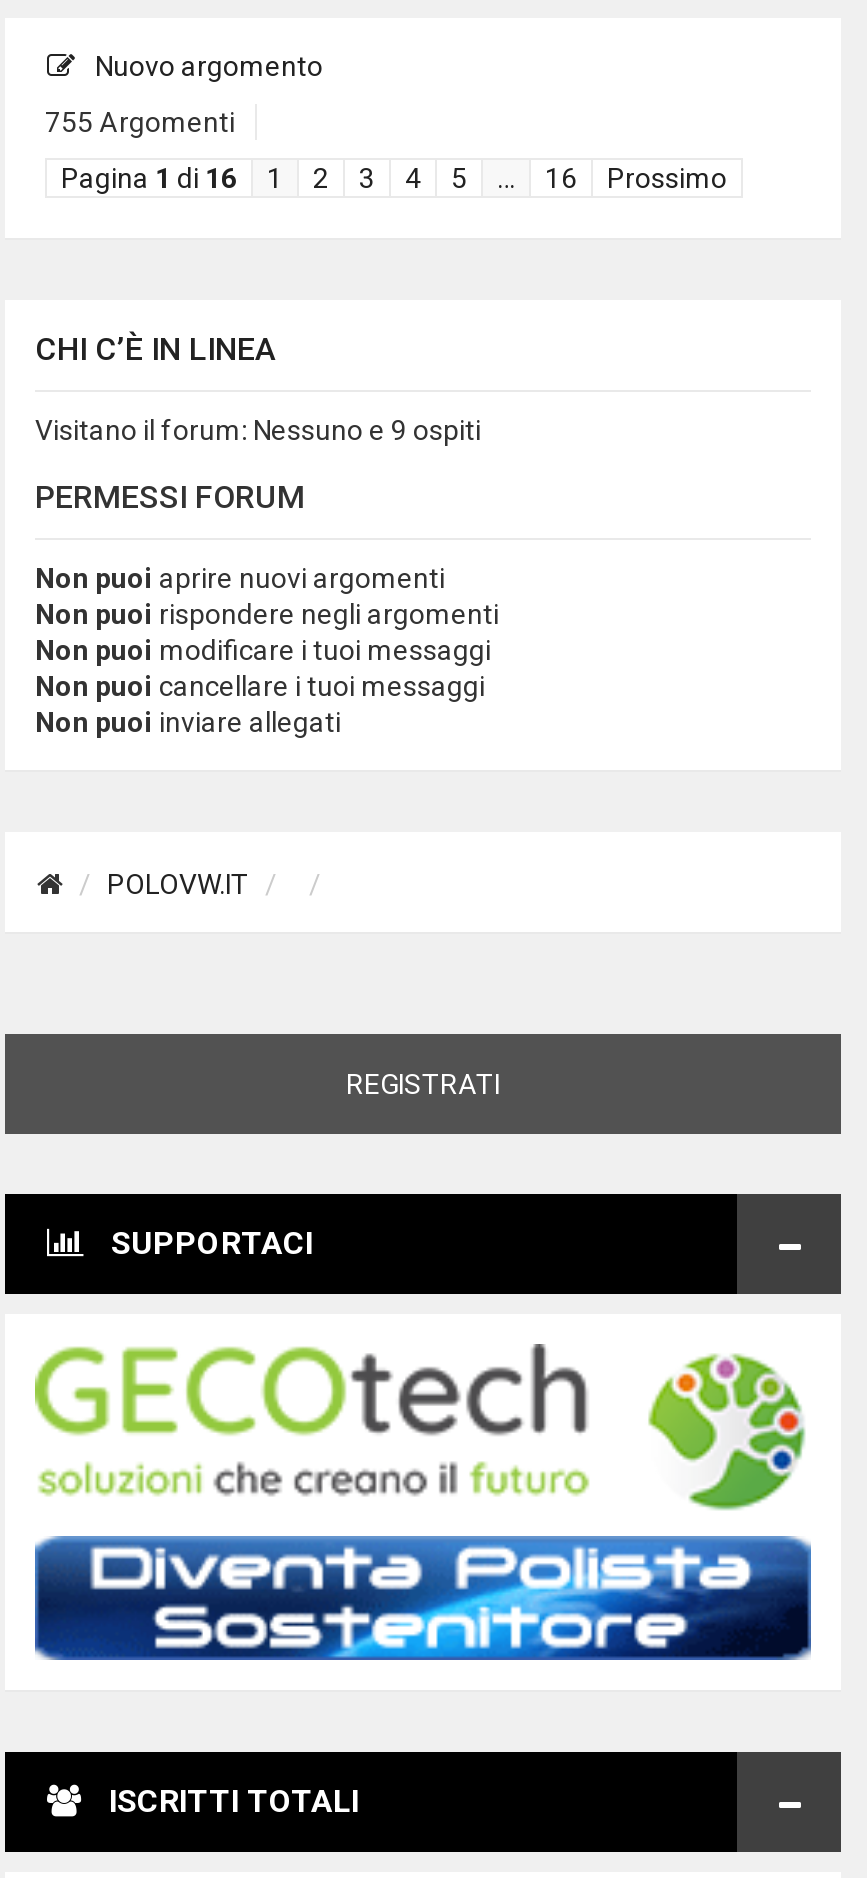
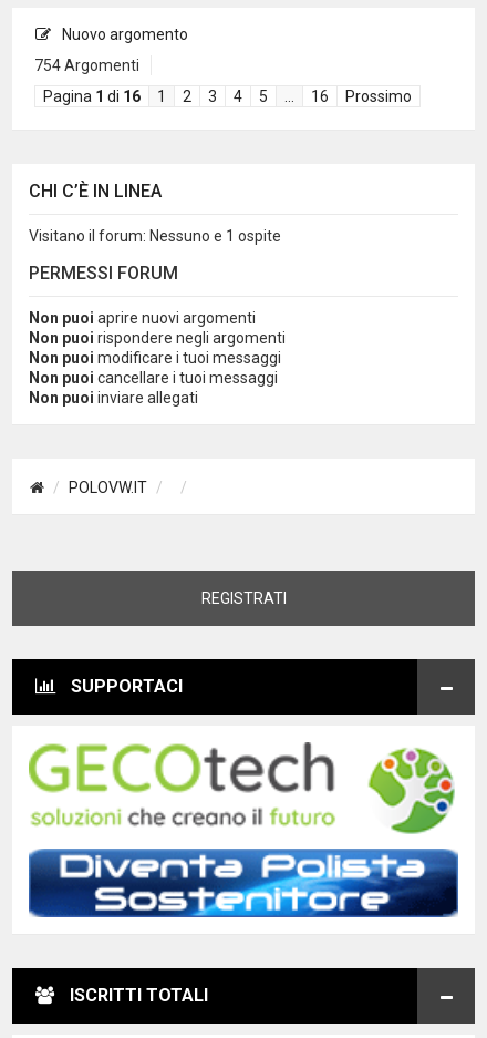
- 755 Argomenti
+ 754 Argomenti

- Visitano il forum: Nessuno e 9 ospiti
+ Visitano il forum: Nessuno e 1 ospite
